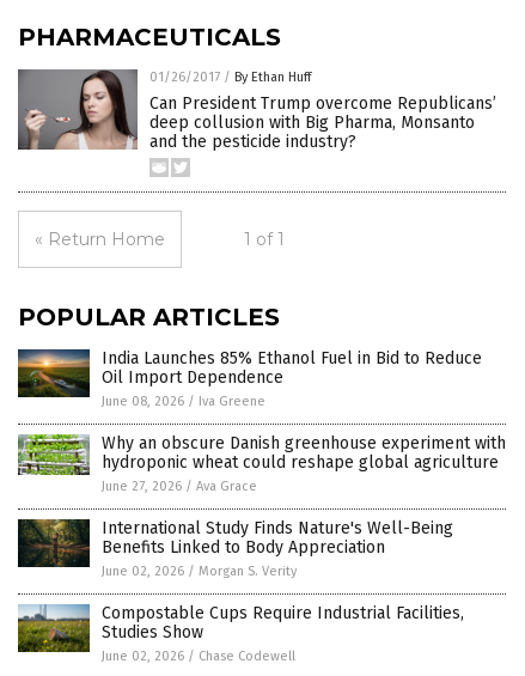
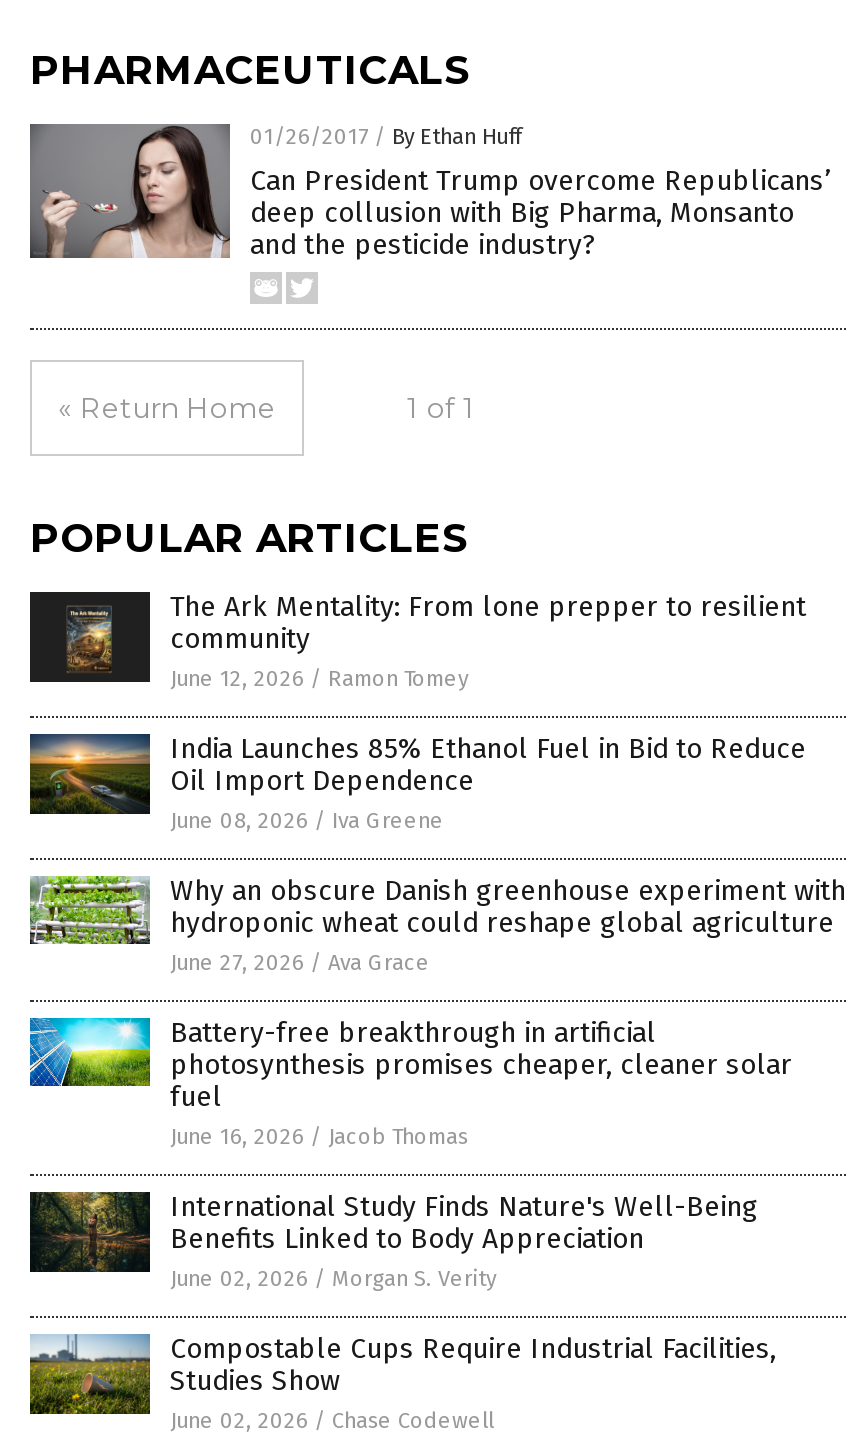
+ [image]
+ The Ark Mentality: From lone prepper to resilient
+ community
+ June 12, 2026 / Ramon Tomey

+ [image]
+ Battery-free breakthrough in artificial
+ photosynthesis promises cheaper, cleaner solar
+ fuel
+ June 16, 2026 / Jacob Thomas
